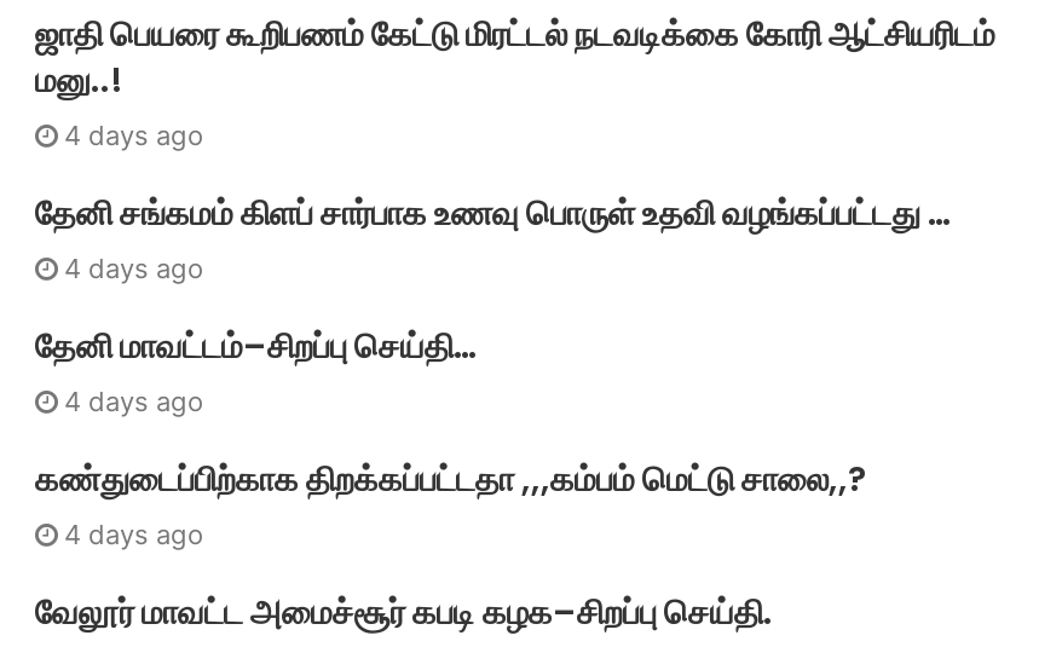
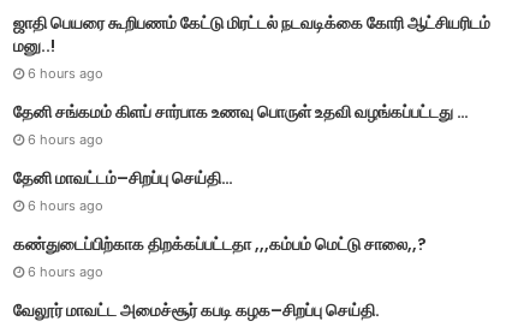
- 4 days ago
+ 6 hours ago

- 4 days ago
+ 6 hours ago

- 4 days ago
+ 6 hours ago

- 4 days ago
+ 6 hours ago
